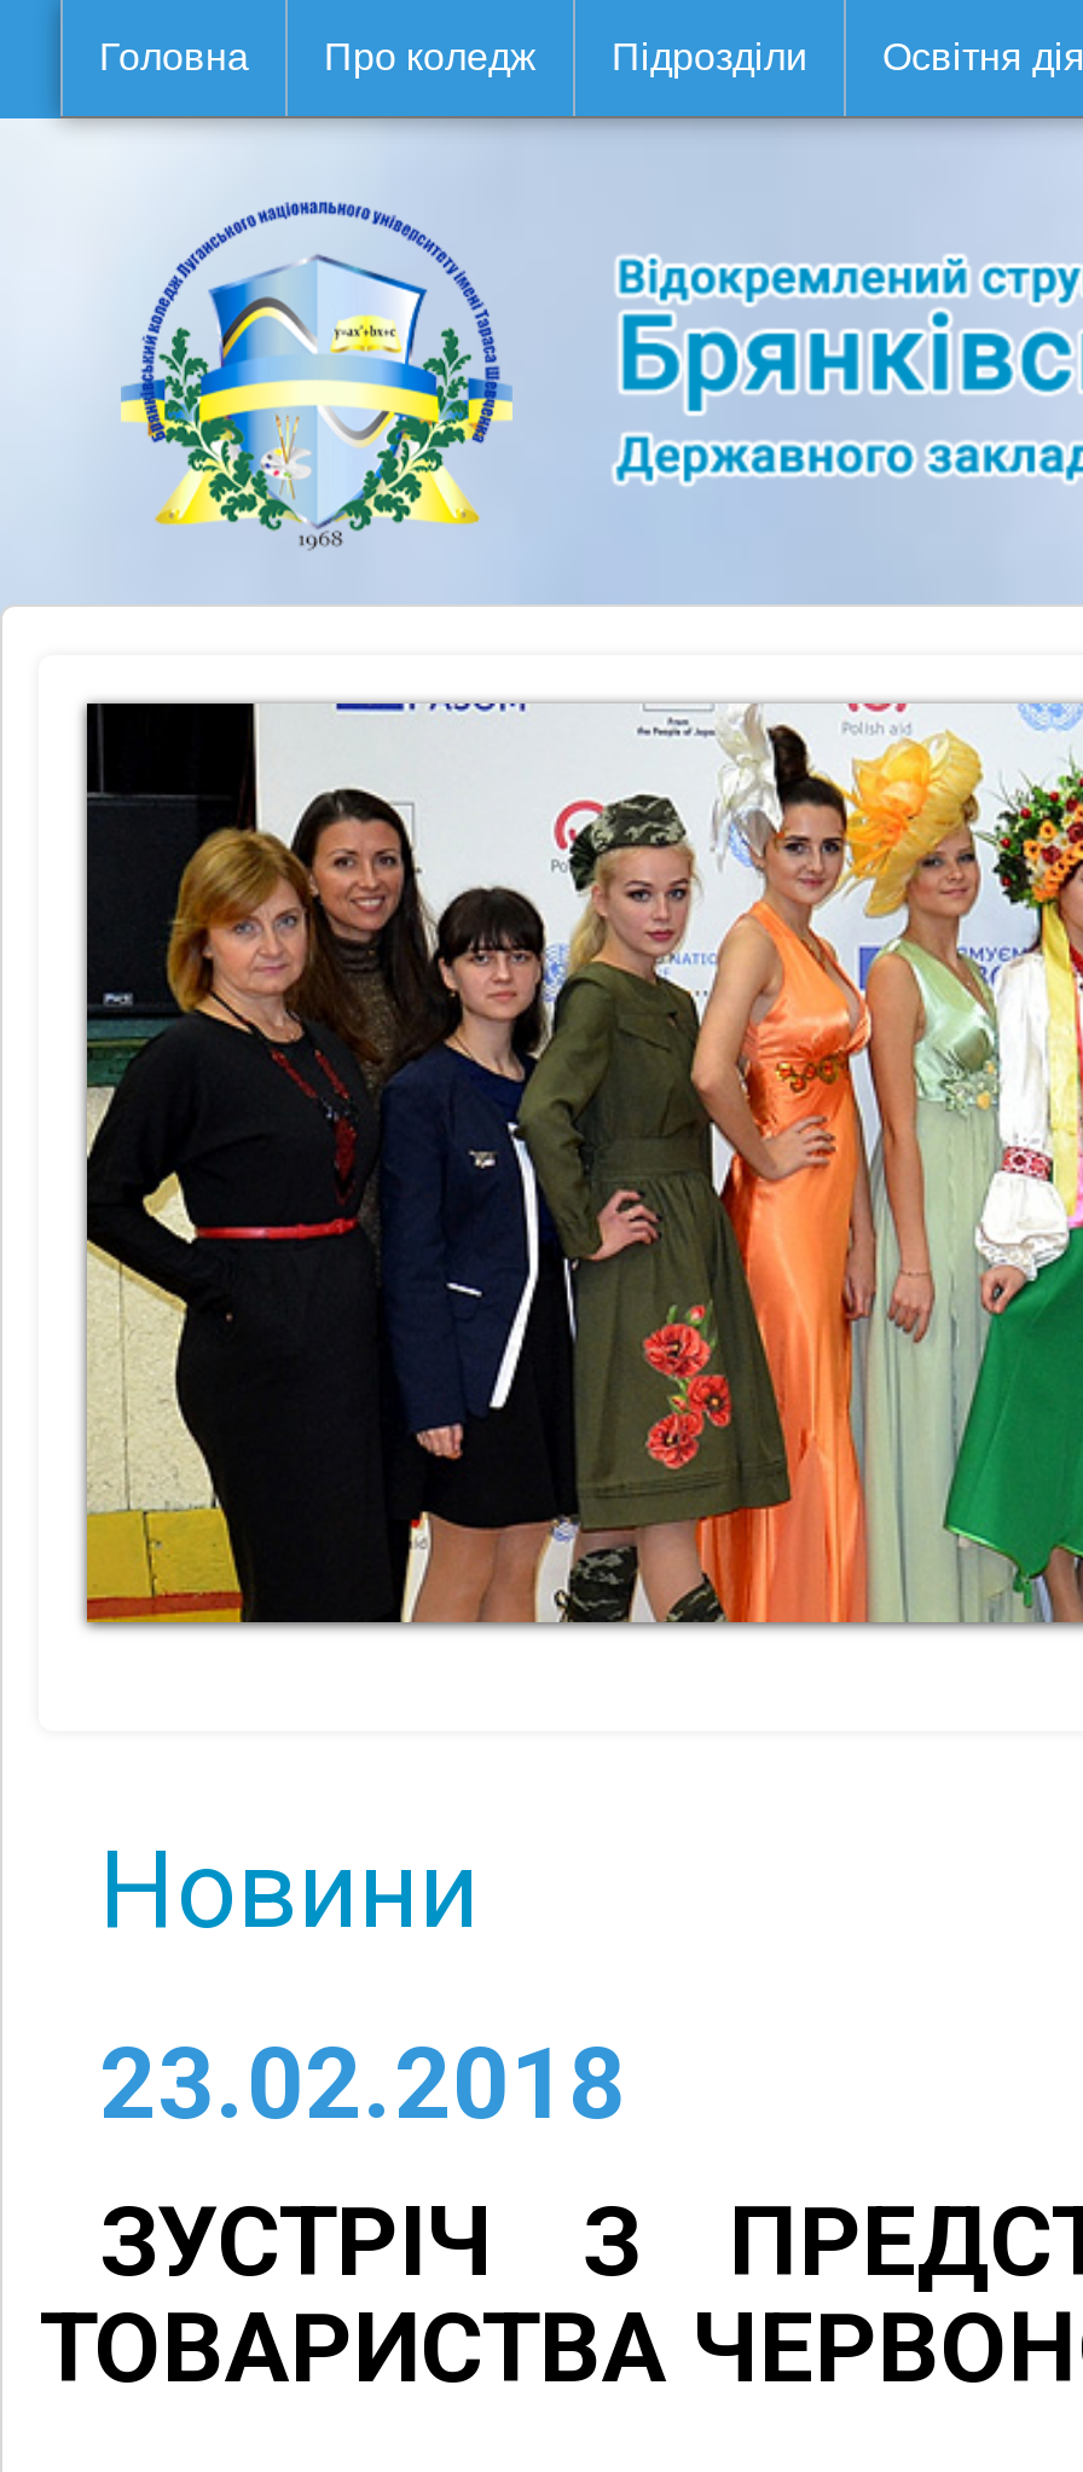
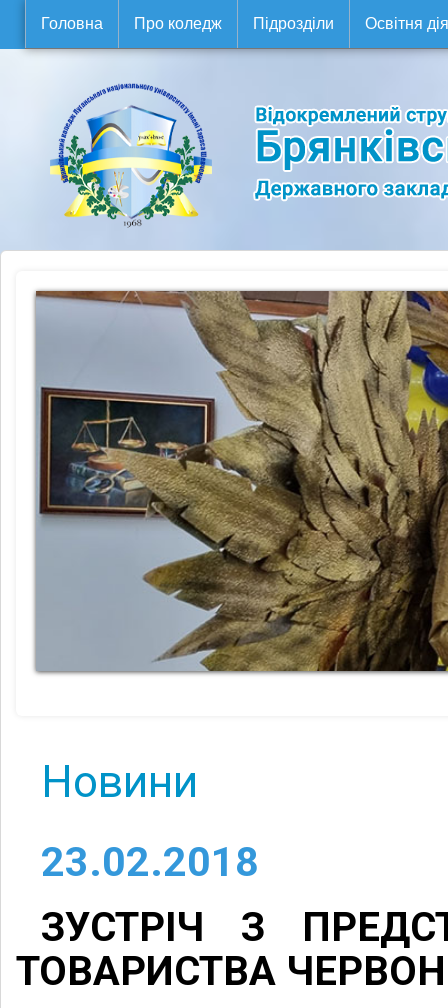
- [image]
+ [image]
